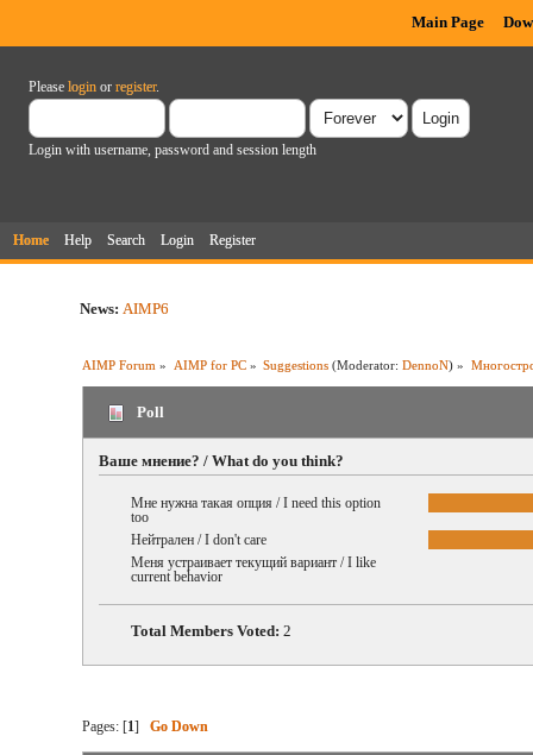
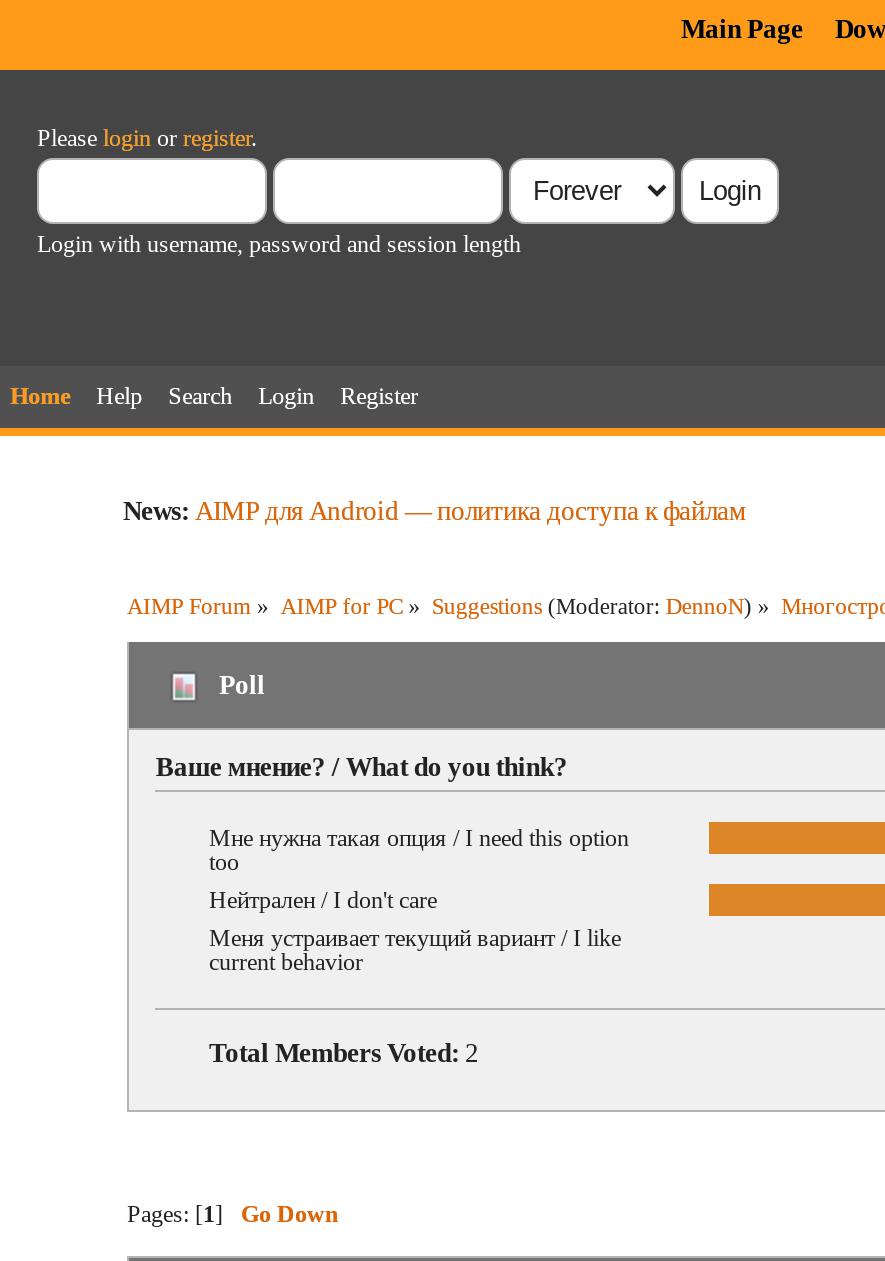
- News: AIMP6
+ News: AIMP для Android — политика доступа к файлам
